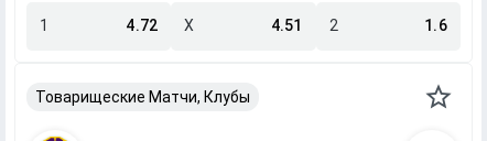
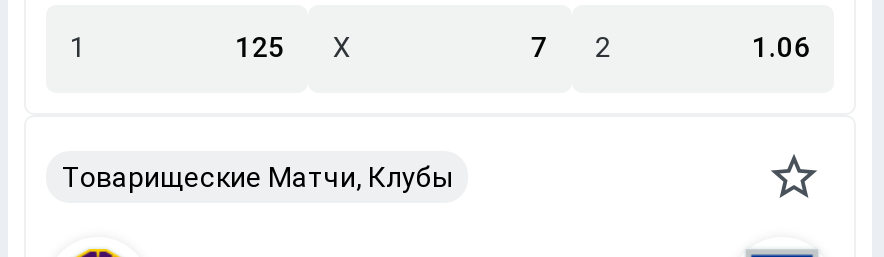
- 4.72 X
+ 125 X

- 4.51 2
+ 7 2

- 1.6
+ 1.06
